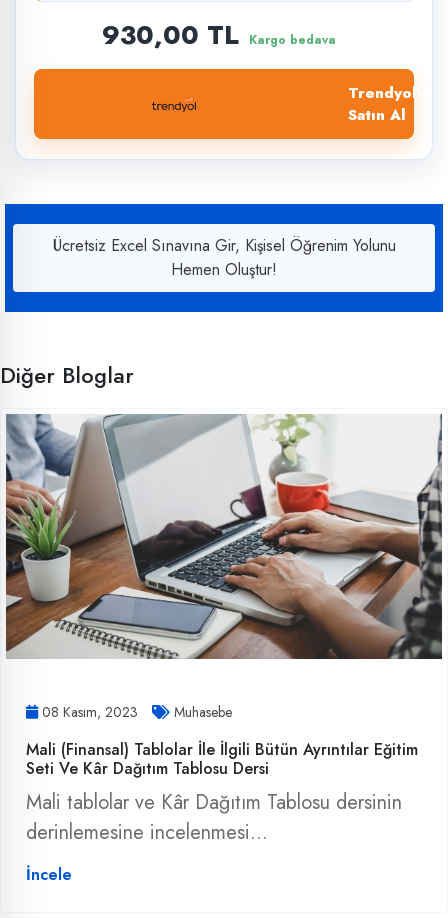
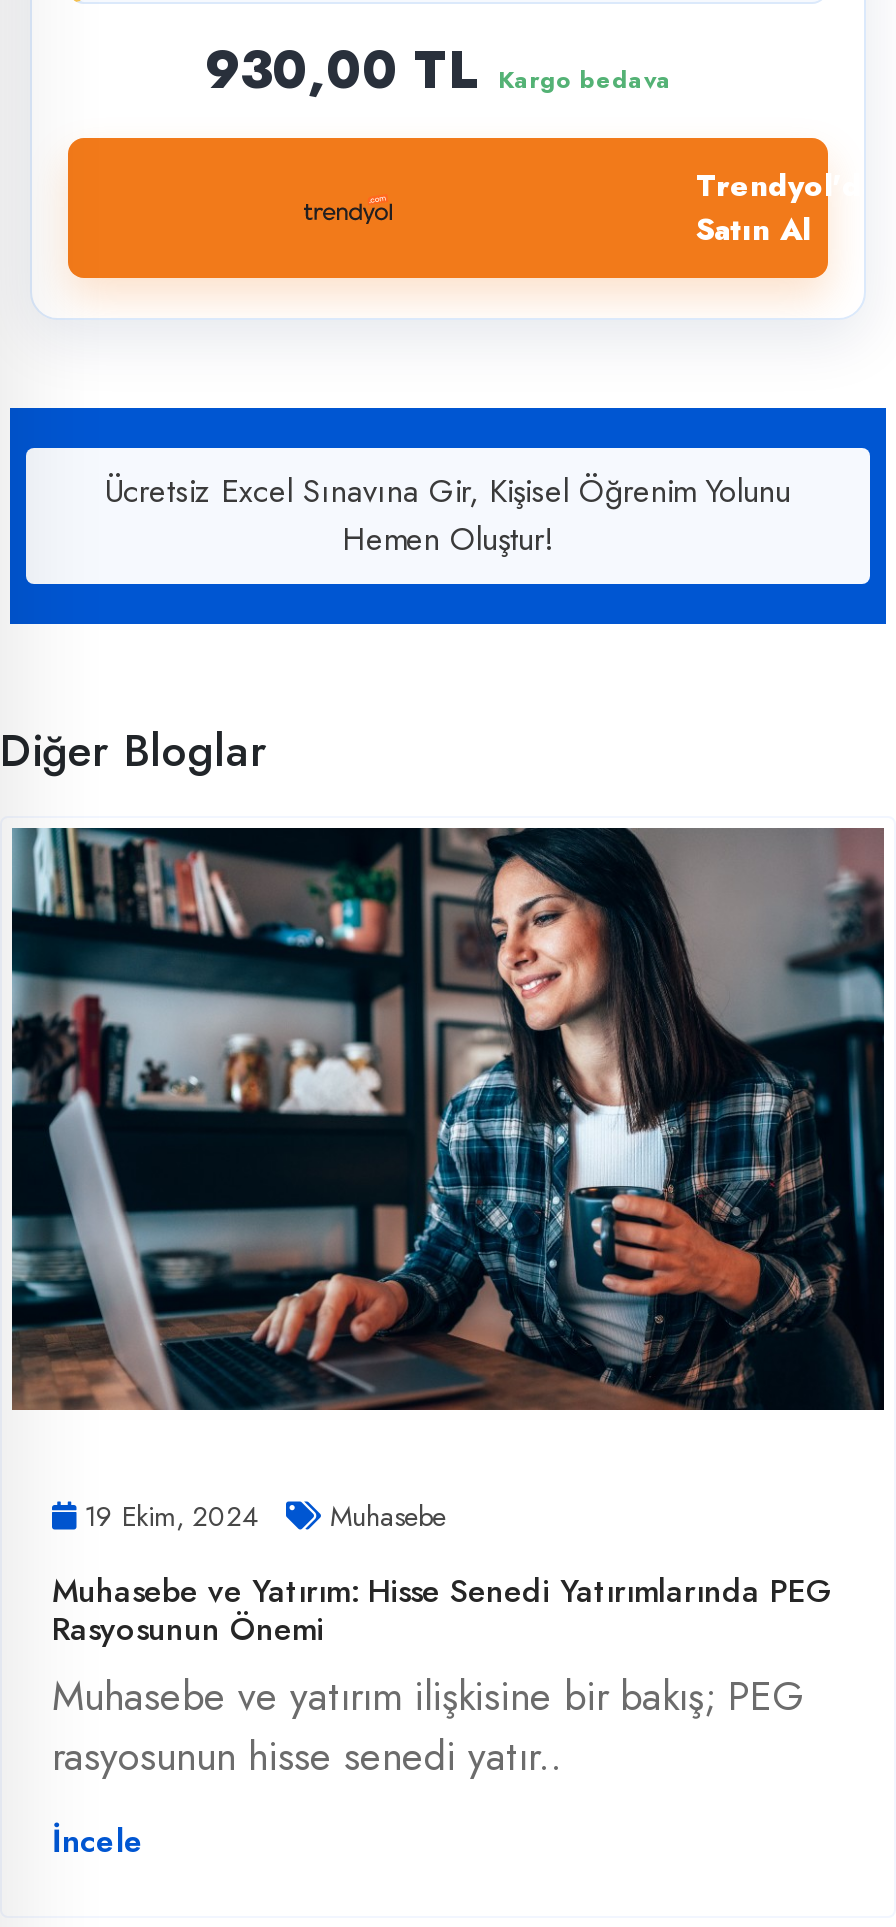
- [image]
+ [image]

- 08 Kasım, 2023 Muhasebe
+ 19 Ekim, 2024 Muhasebe

- Mali (Finansal) Tablolar İle İlgili Bütün Ayrıntılar Eğitim
- Seti Ve Kâr Dağıtım Tablosu Dersi
- Mali tablolar ve Kâr Dağıtım Tablosu dersinin
- derinlemesine incelenmesi...
+ Muhasebe ve Yatırım: Hisse Senedi Yatırımlarında PEG
+ Rasyosunun Önemi
+ Muhasebe ve yatırım ilişkisine bir bakış; PEG
+ rasyosunun hisse senedi yatır..
